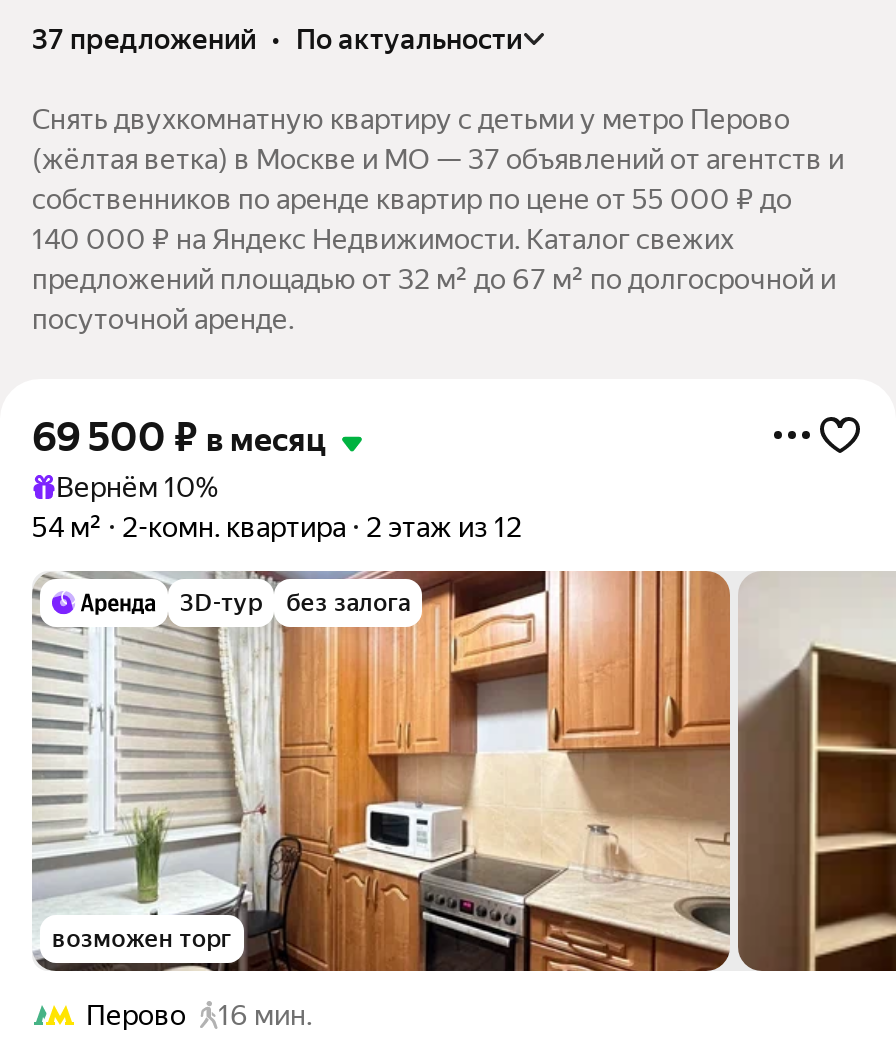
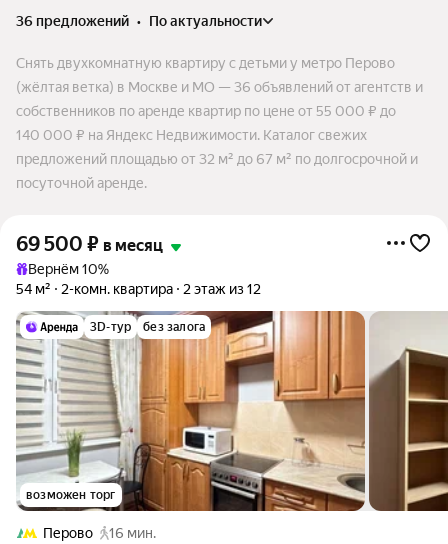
- 37 предложений • по актуальности
+ 36 предложений • по актуальности

- (жёлтая ветка) в Москве и МО — 37 объявлений от агентств и
+ (жёлтая ветка) в Москве и МО — 36 объявлений от агентств и
